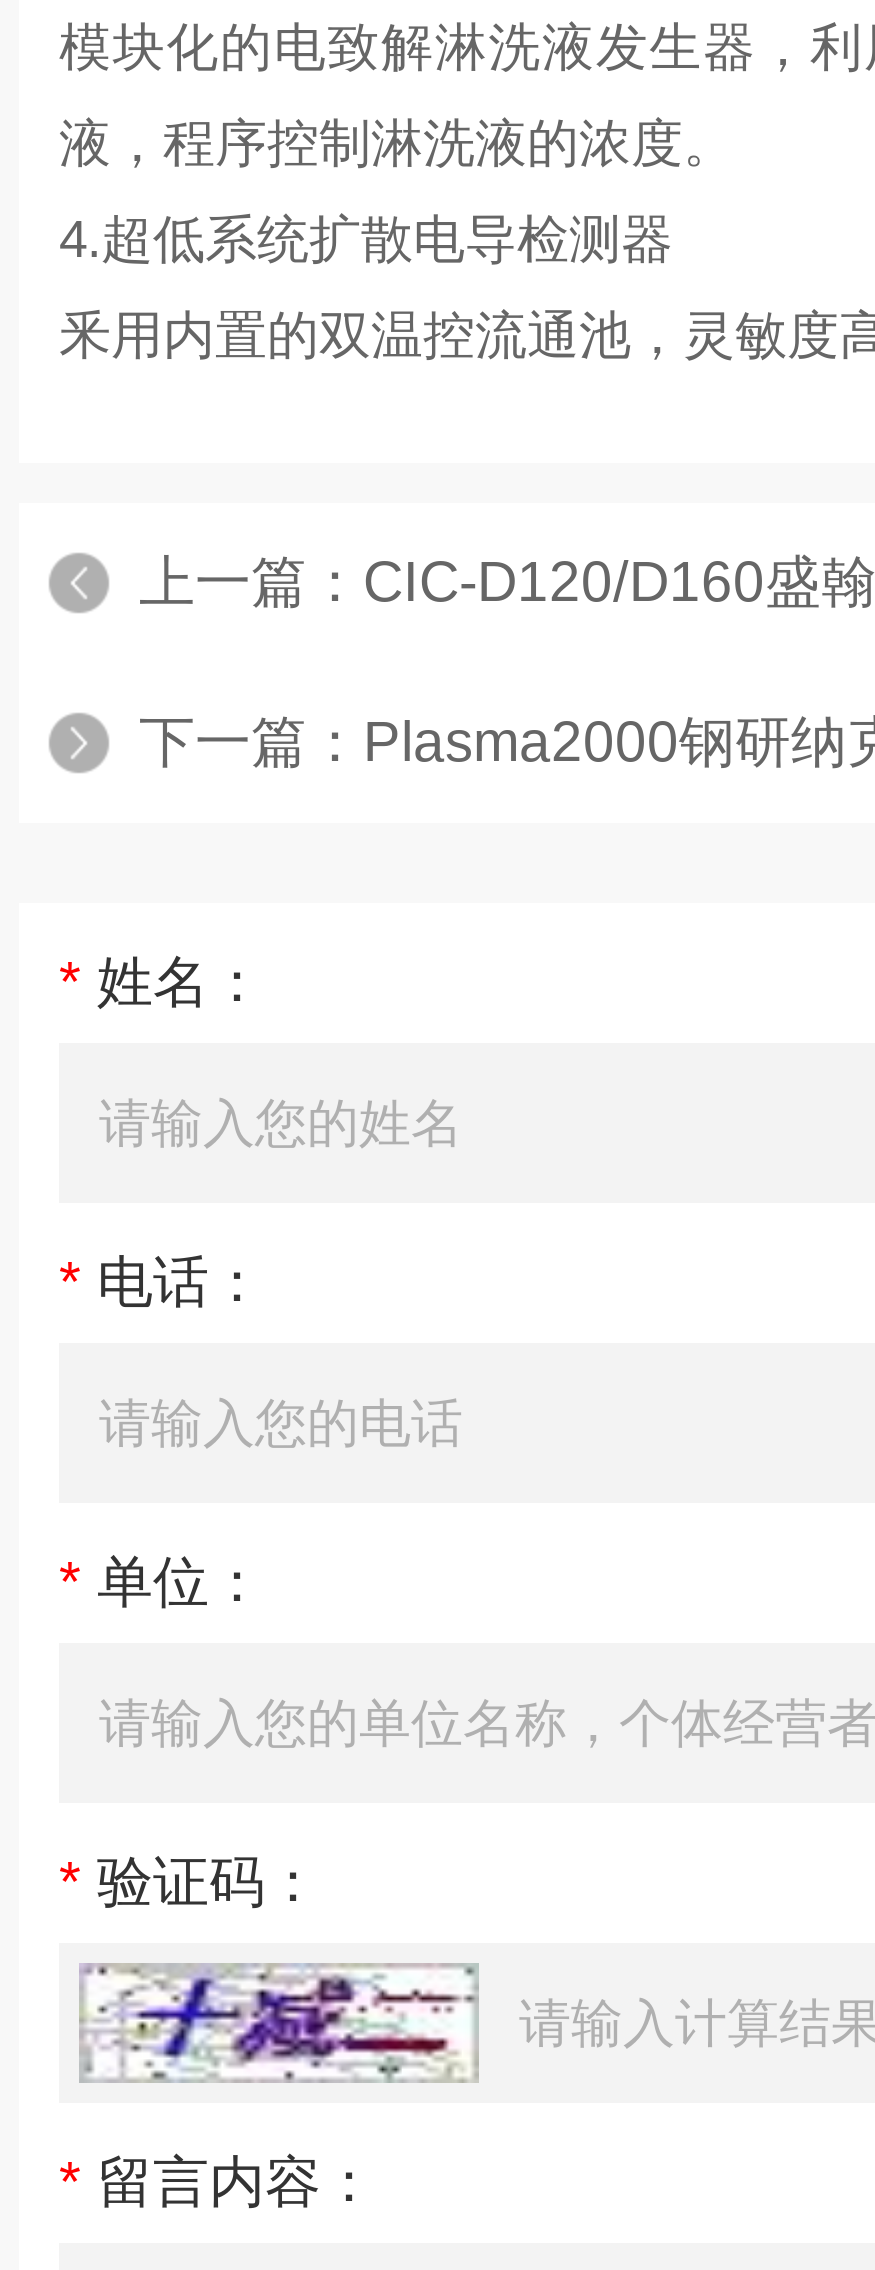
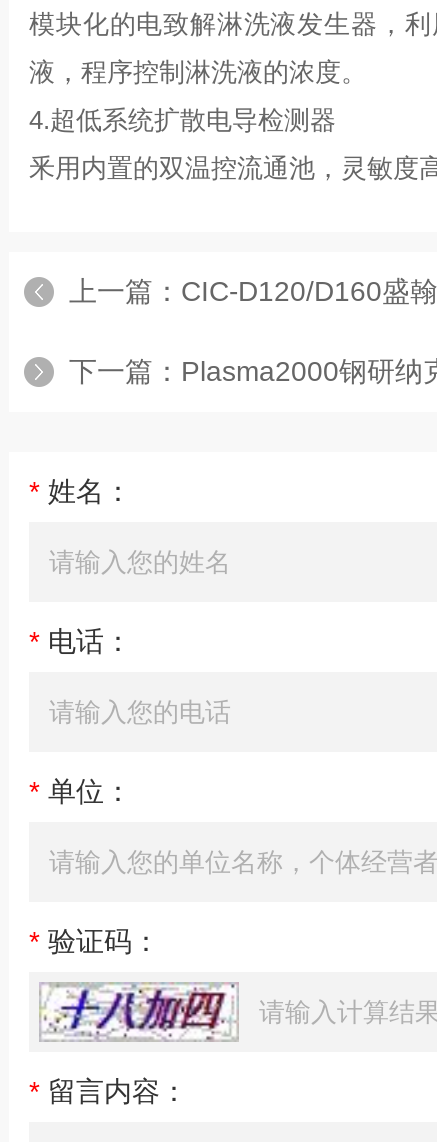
- [image]
+ [image]
